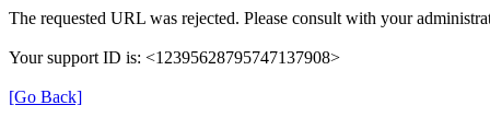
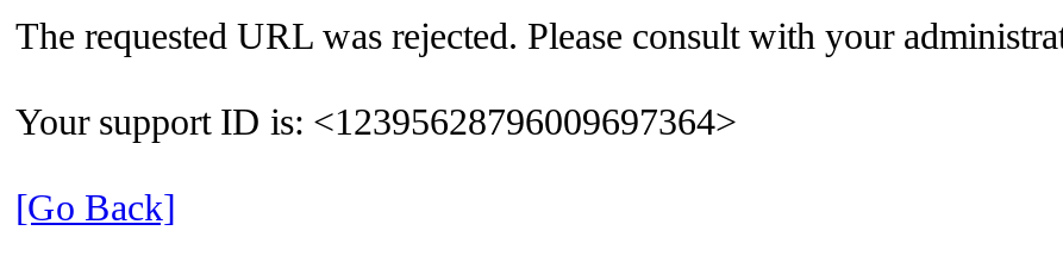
- Your support ID is: <12395628795747137908>
+ Your support ID is: <12395628796009697364>
